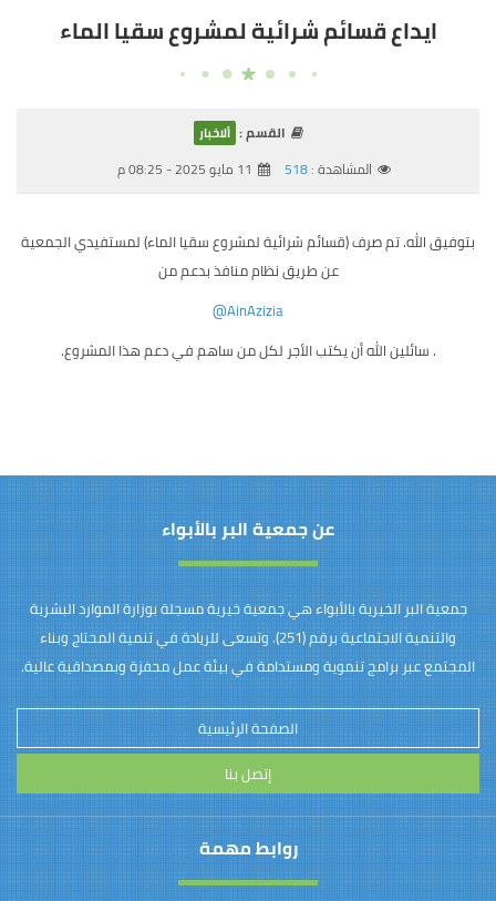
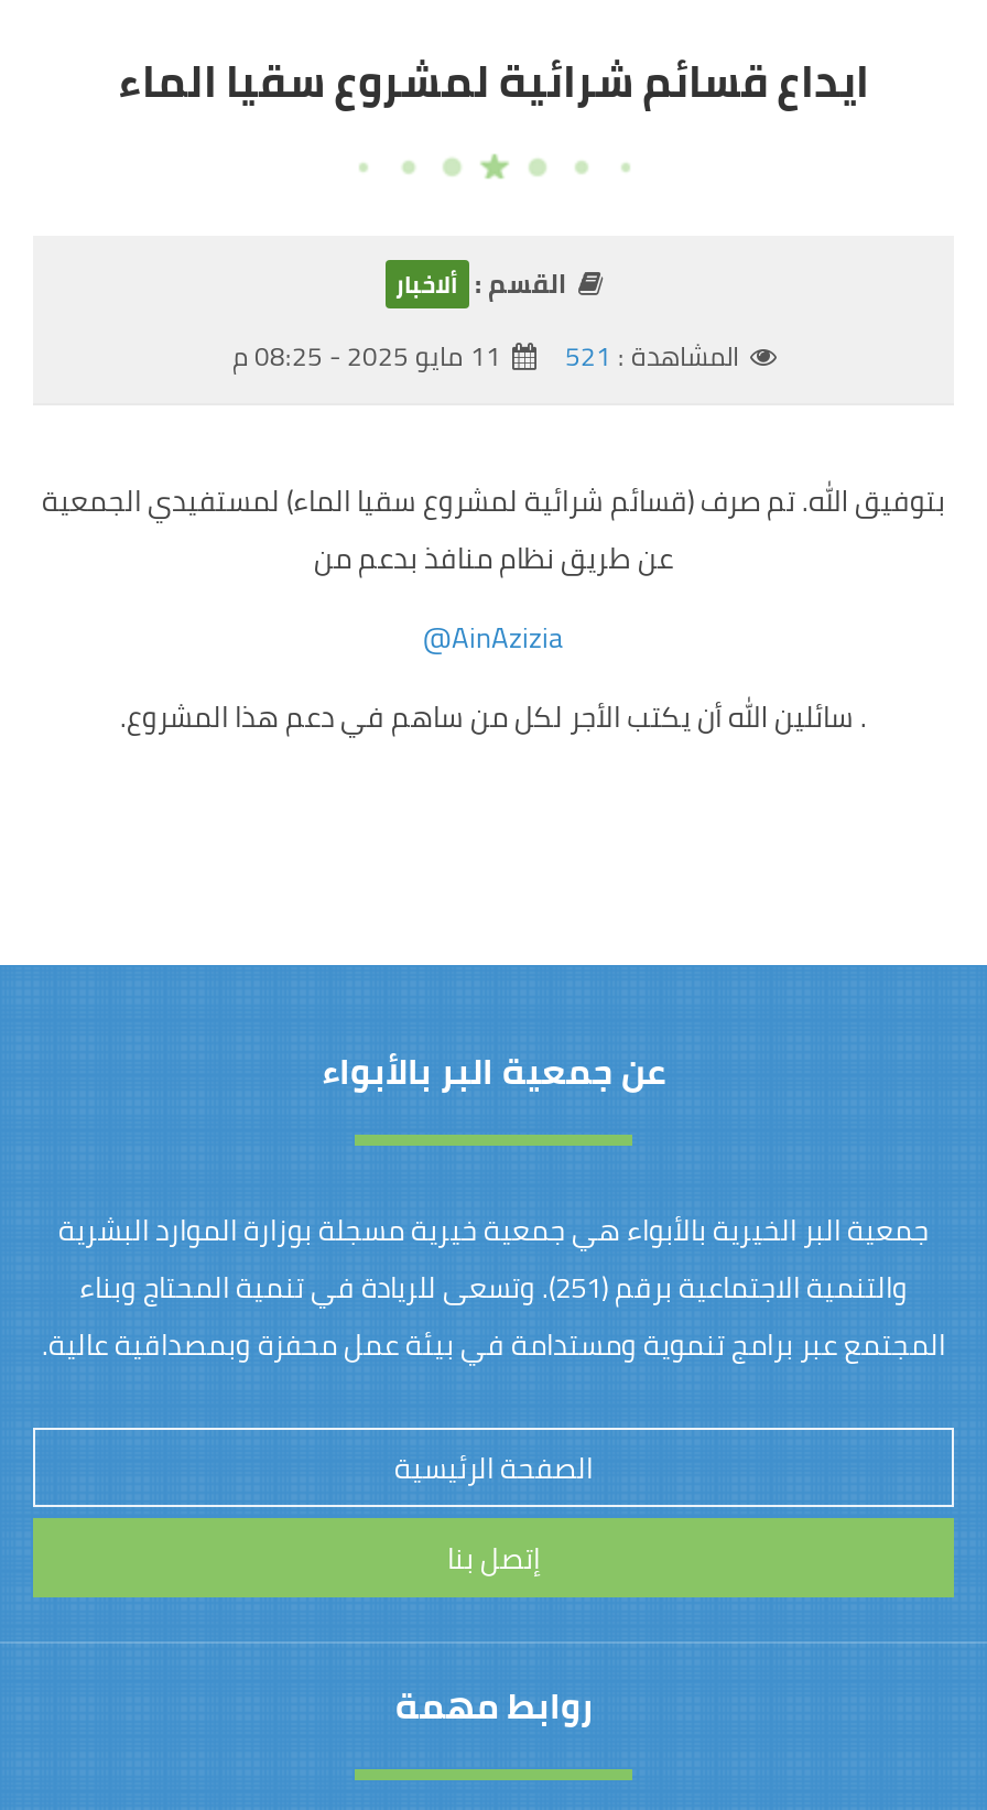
- المشاهدة : 518
+ المشاهدة : 521
